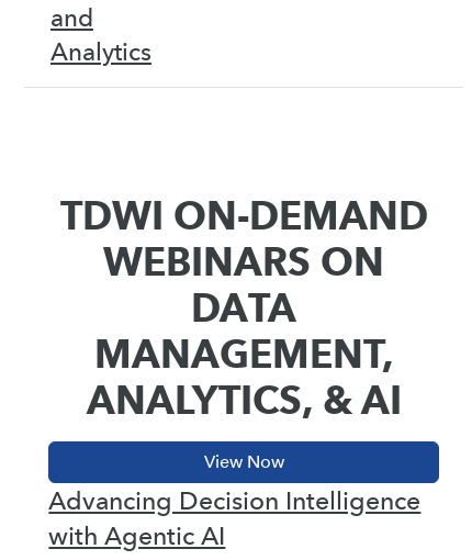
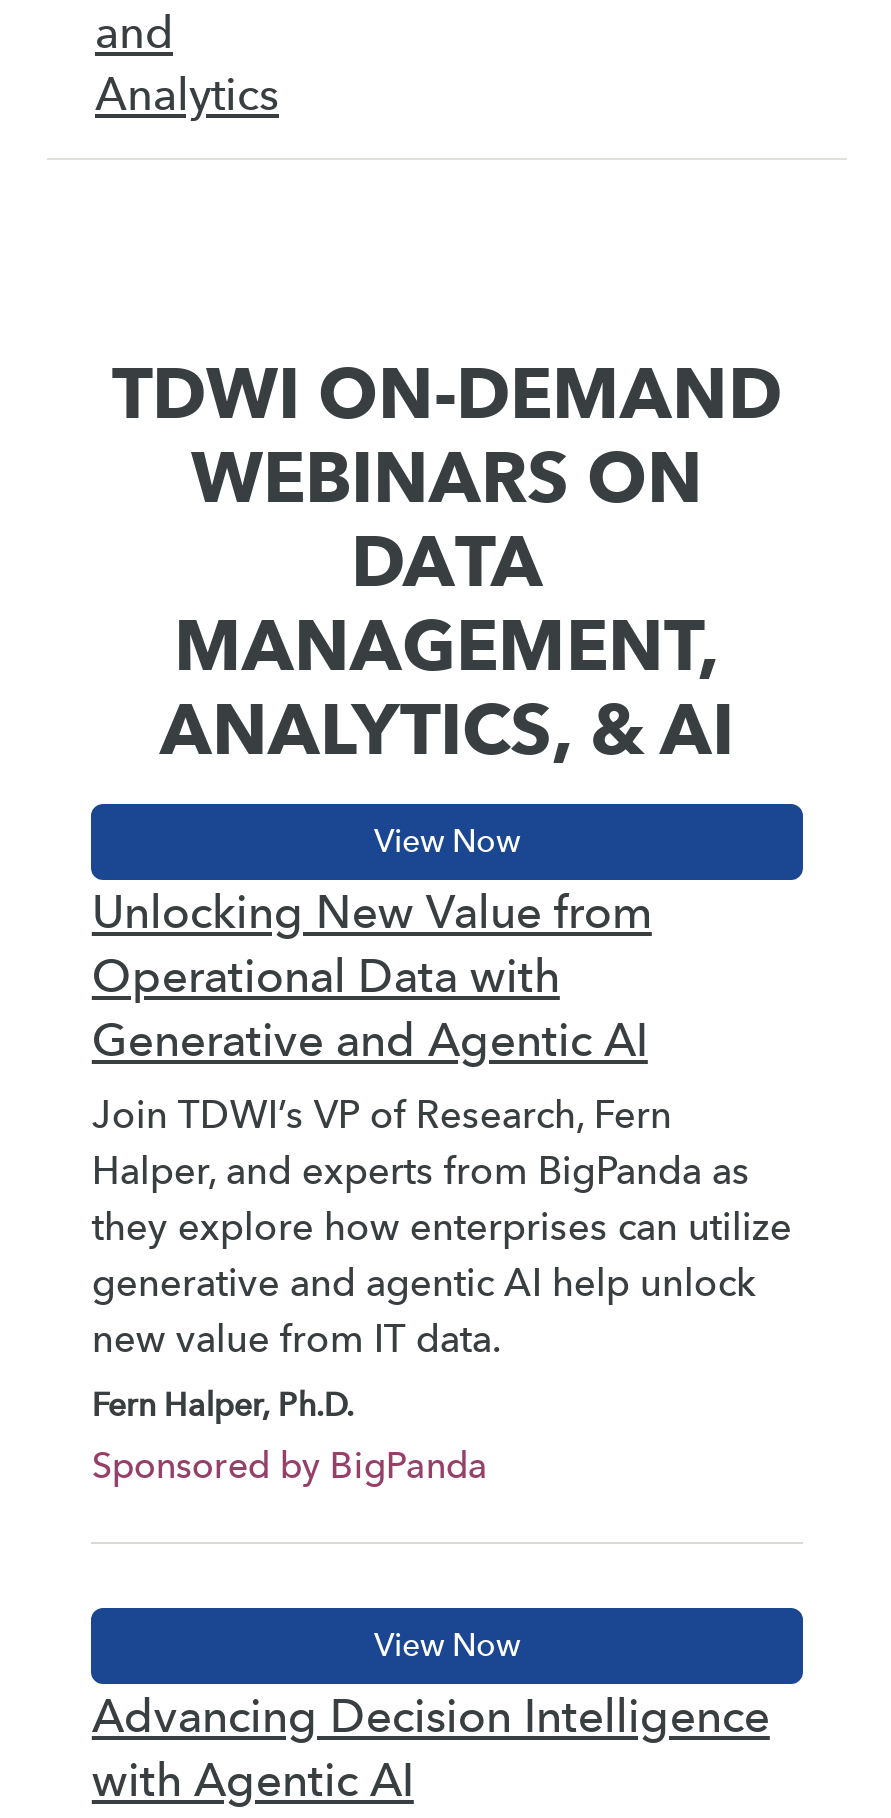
+ Unlocking New Value from
+ Operational Data with
+ Generative and Agentic AI
+ Join TDWI’s VP of Research, Fern
+ Halper, and experts from BigPanda as
+ they explore how enterprises can utilize
+ generative and agentic AI help unlock
+ new value from IT data.
+ Fern Halper, Ph.D.
+ Sponsored by BigPanda
